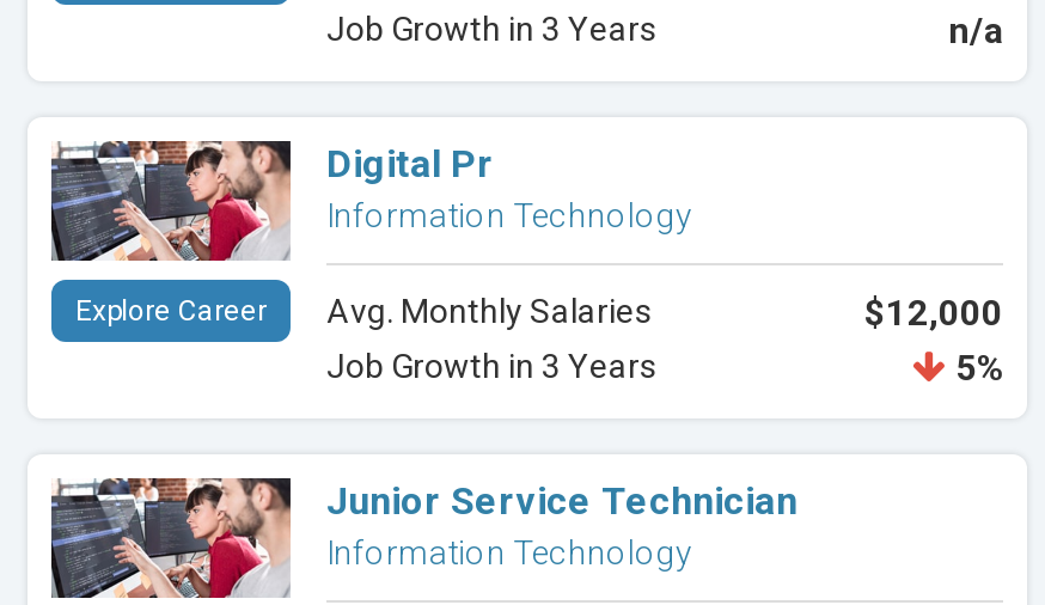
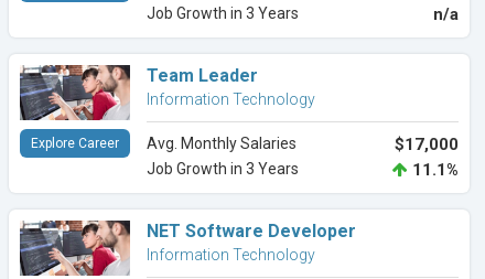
- Digital Pr
+ Team Leader

- $12,000
+ $17,000

- 5%
+ 11.1%

- Junior Service Technician
+ NET Software Developer
